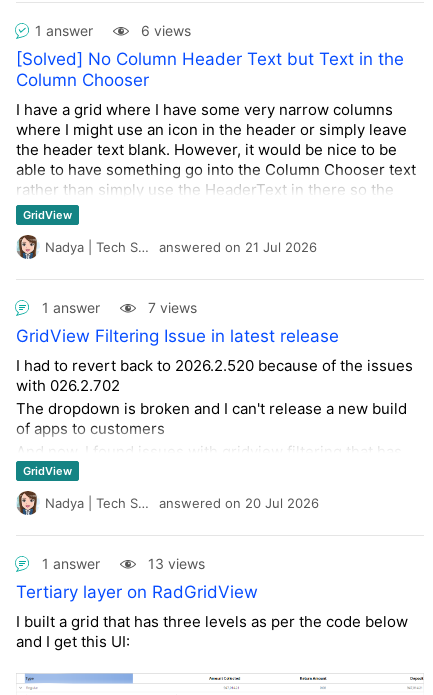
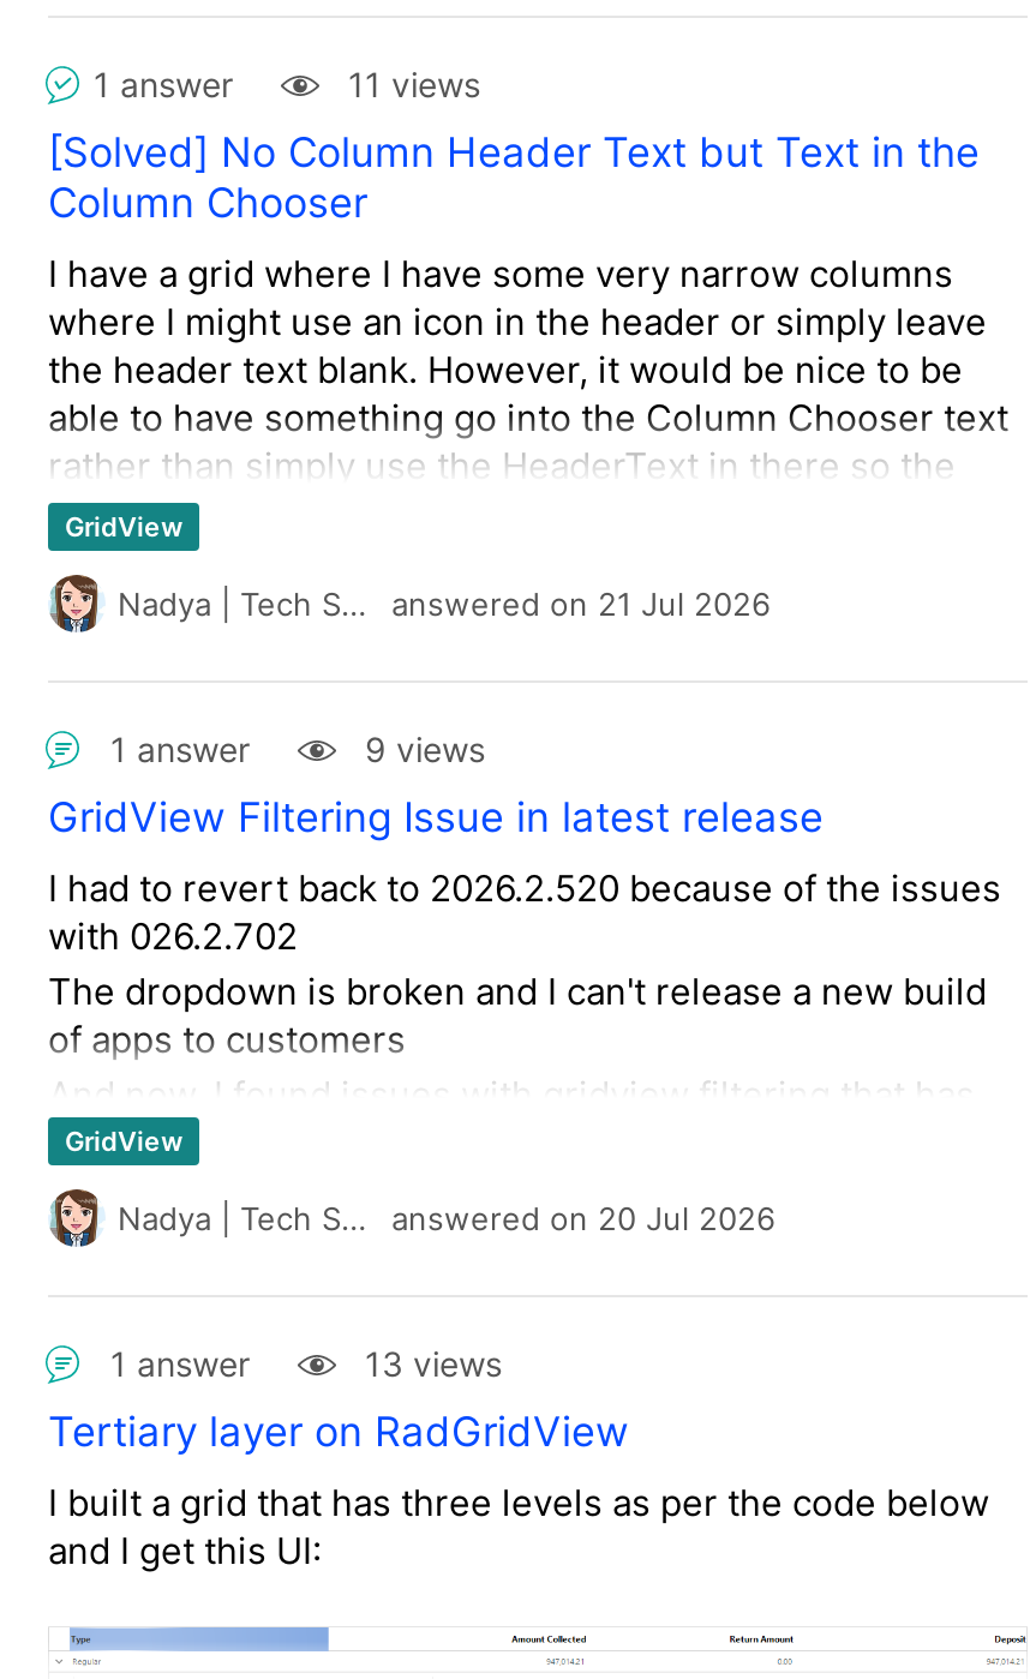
- 6 views
+ 11 views

- 7 views
+ 9 views
